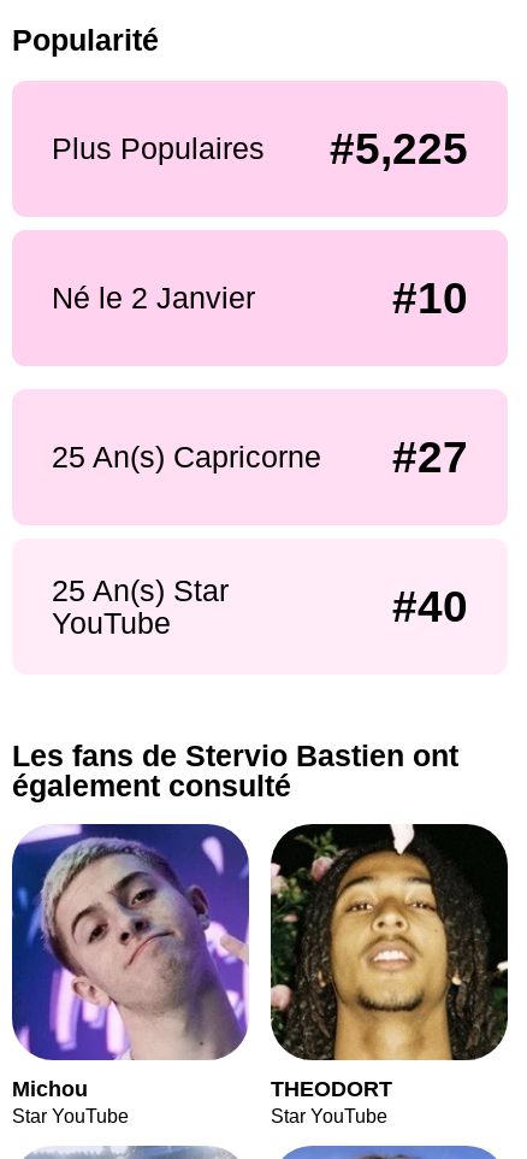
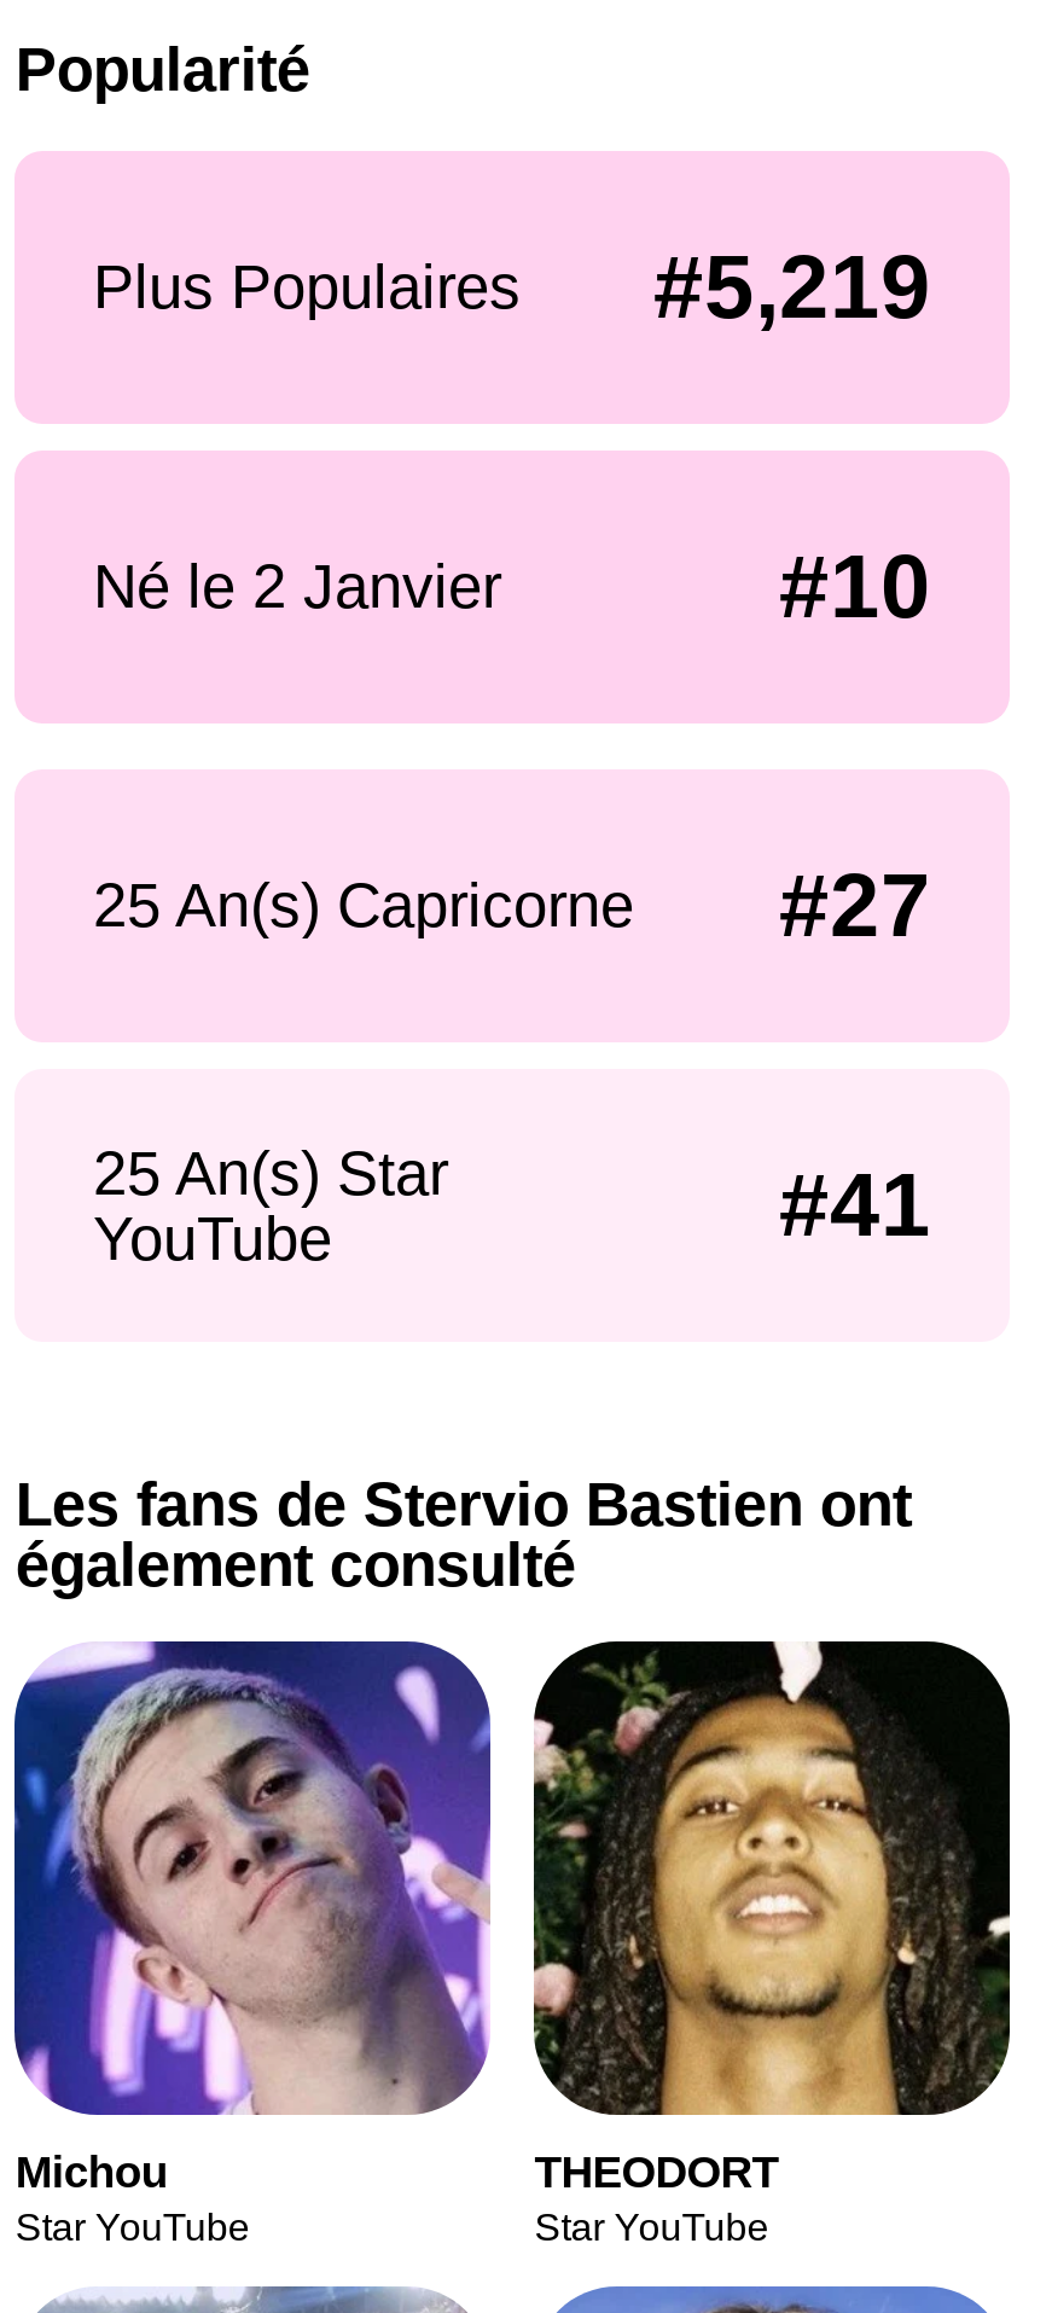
- Plus Populaires #5,225
+ Plus Populaires #5,219

- #40
+ #41
